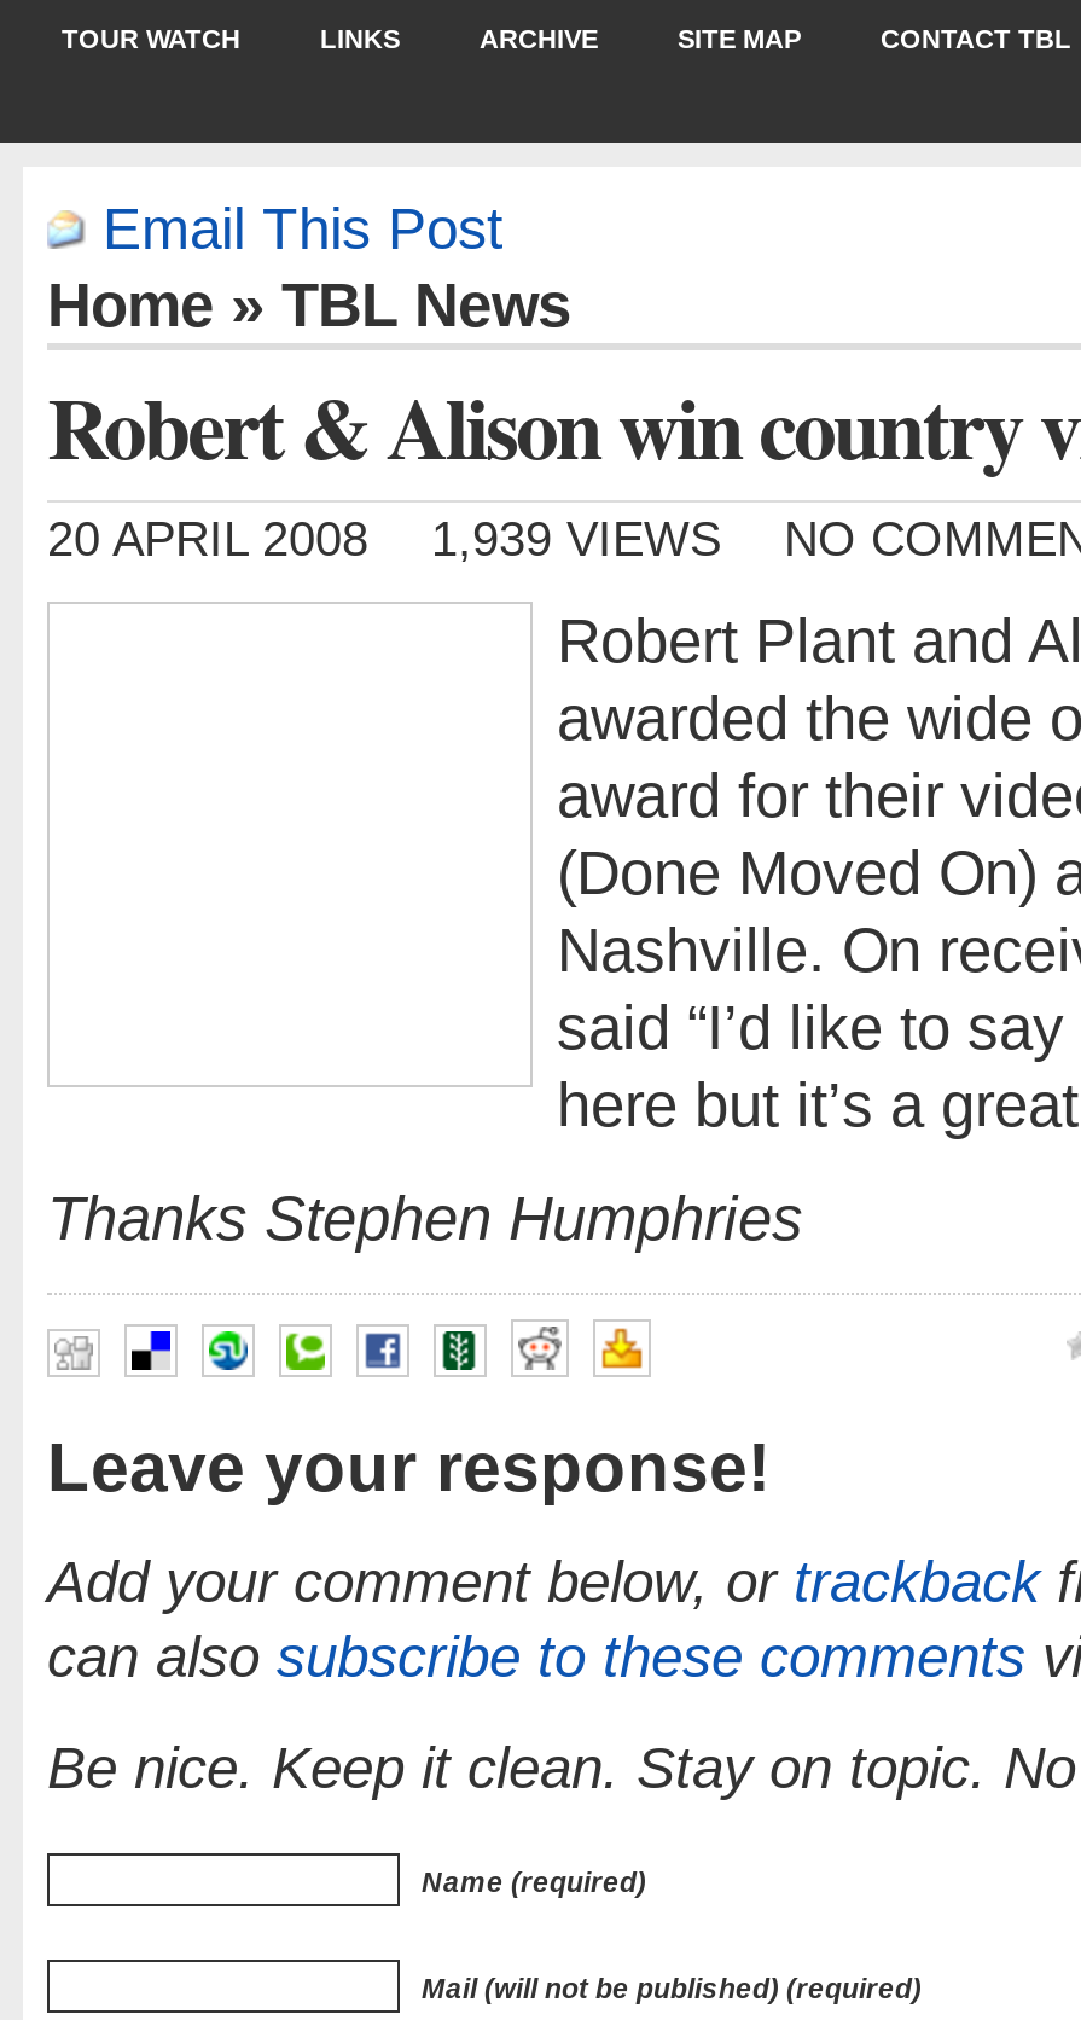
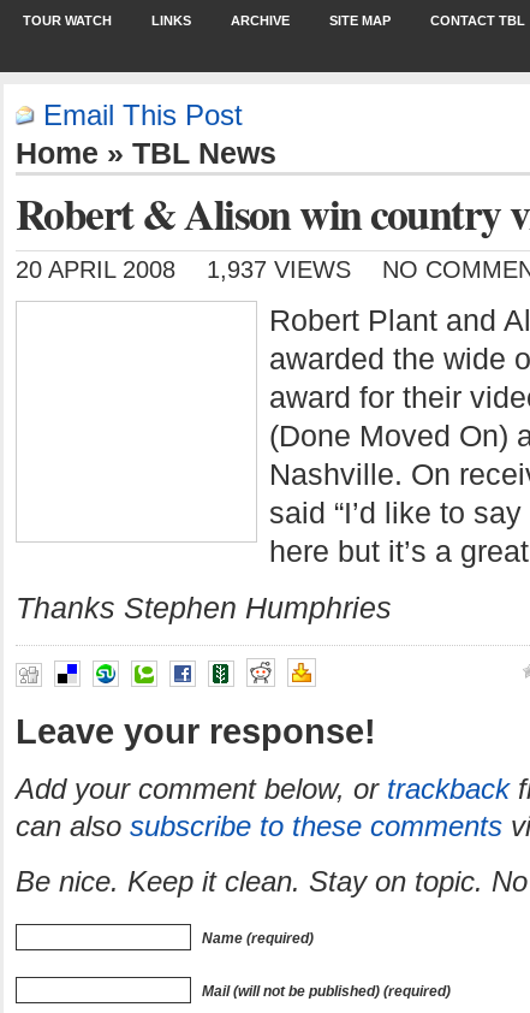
- 1,939 VIEWS
+ 1,937 VIEWS
